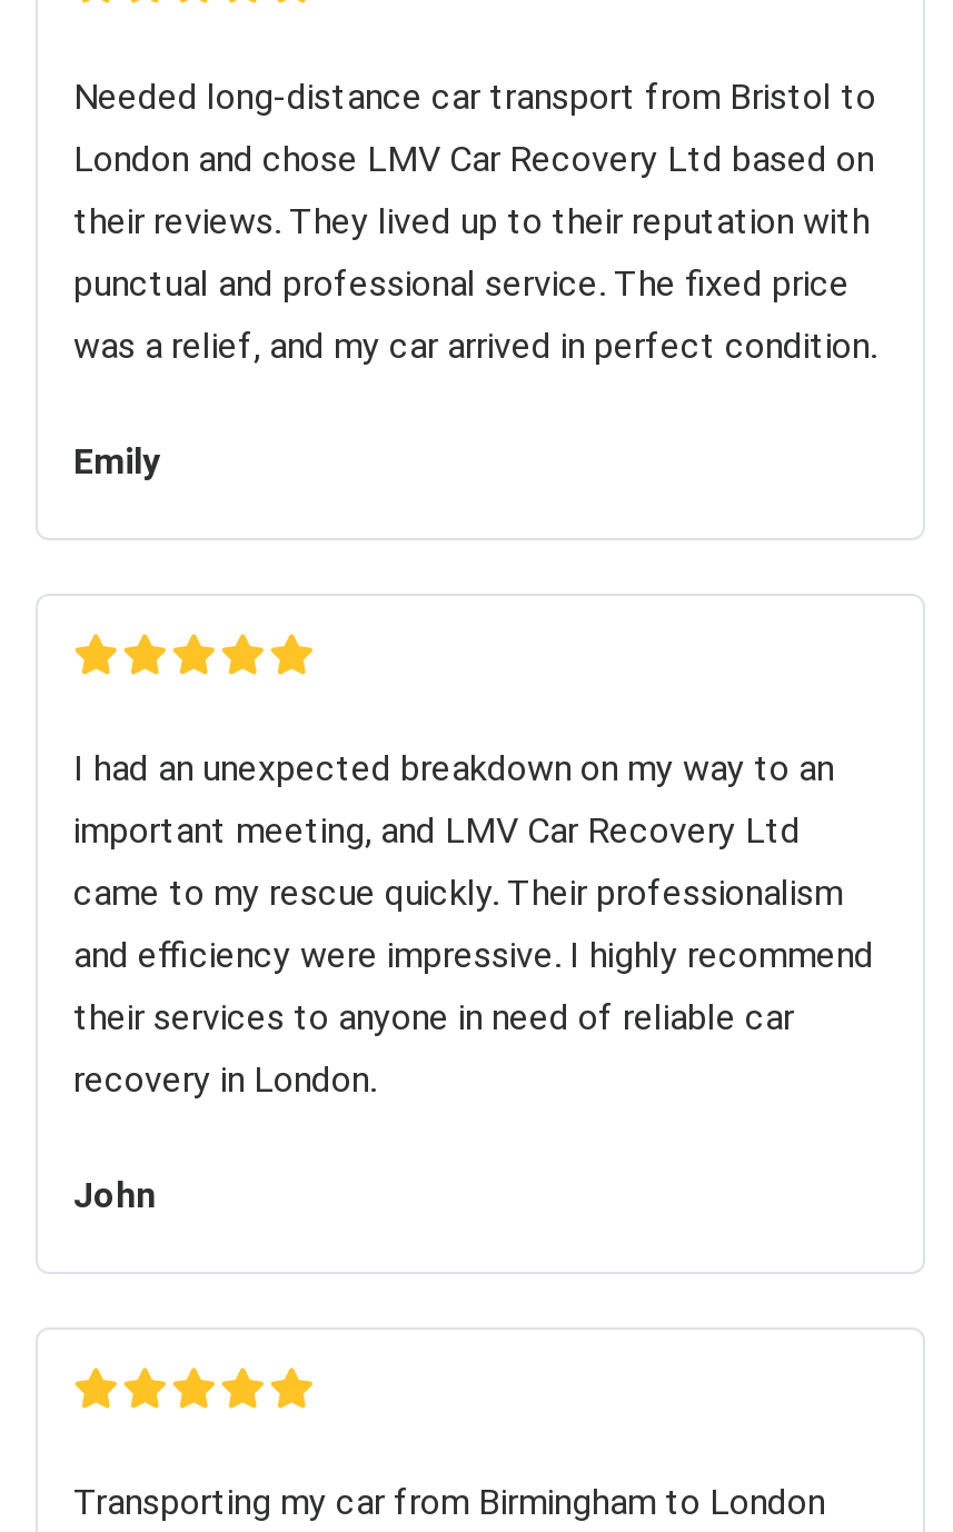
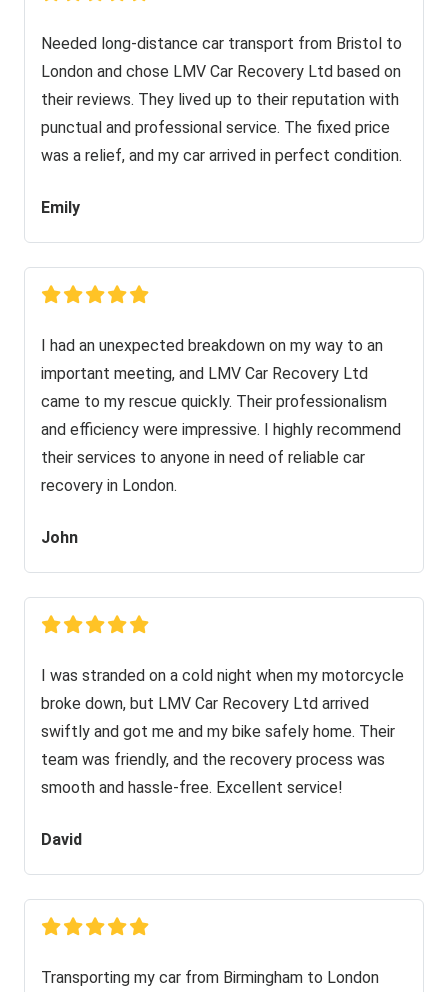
+ I was stranded on a cold night when my motorcycle
+ broke down, but LMV Car Recovery Ltd arrived
+ swiftly and got me and my bike safely home. Their
+ team was friendly, and the recovery process was
+ smooth and hassle-free. Excellent service!
+ David
